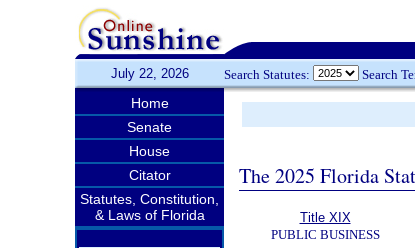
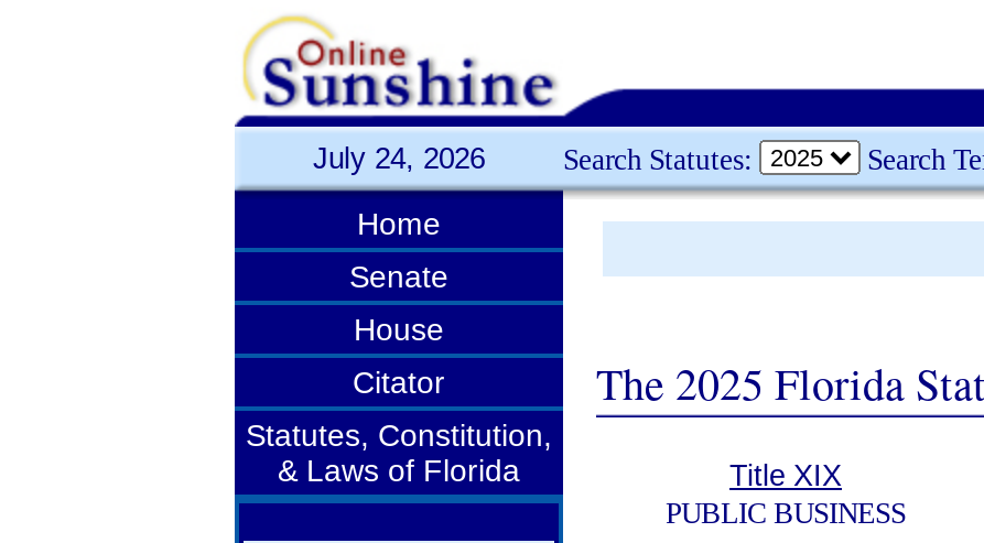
- July 22, 2026
+ July 24, 2026
